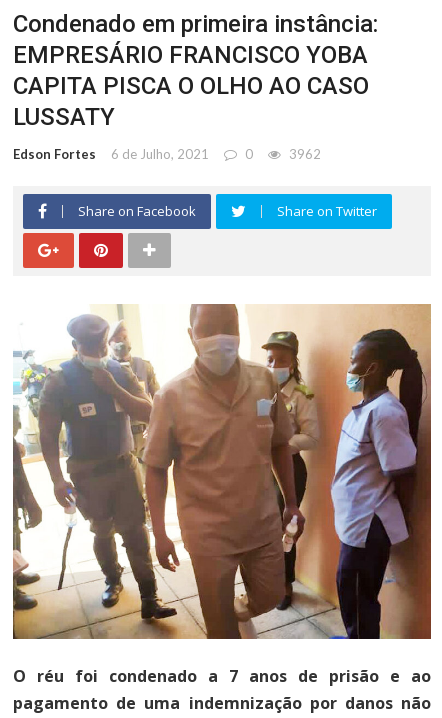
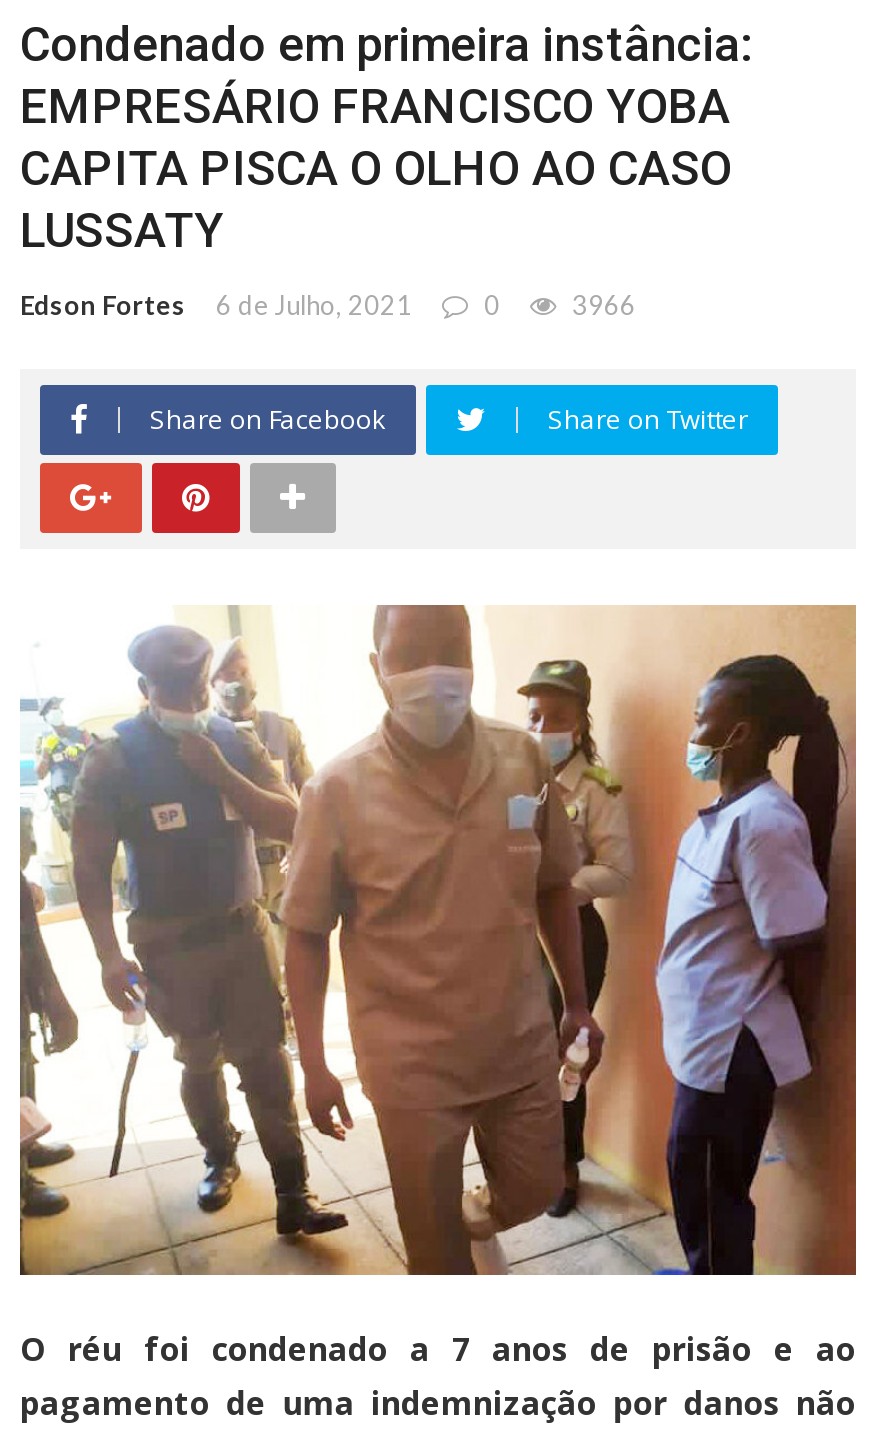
- 3962
+ 3966
